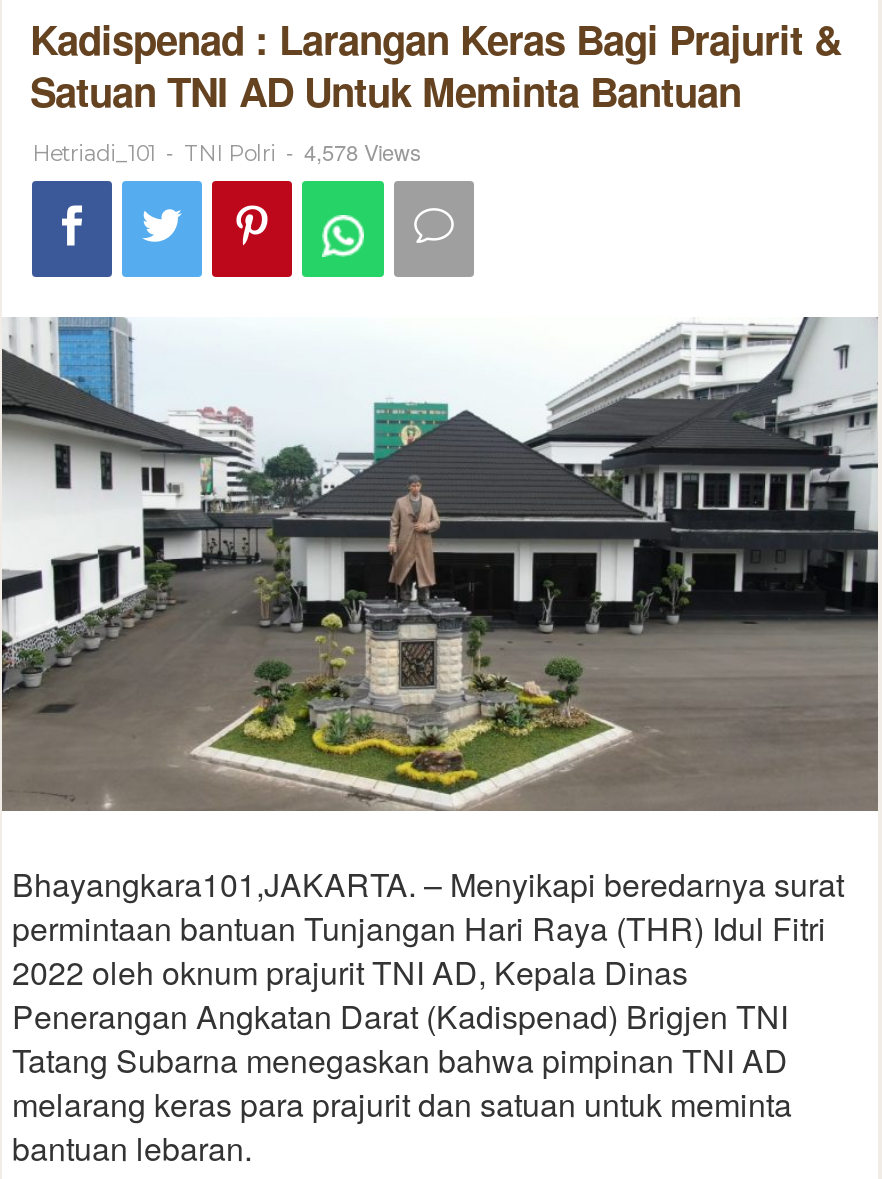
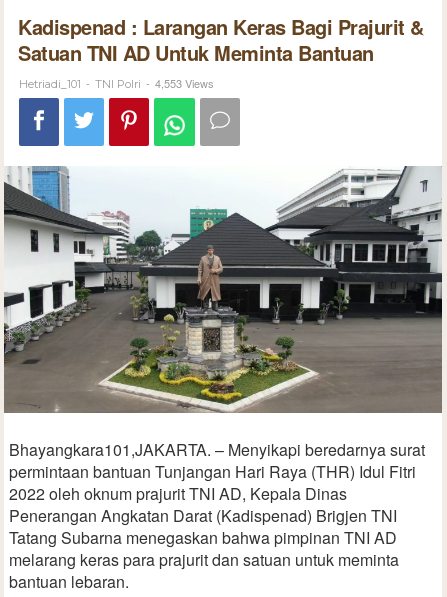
- Hetriadi_101 - TNI Polri - 4,578 Views
+ Hetriadi_101 - TNI Polri - 4,553 Views
